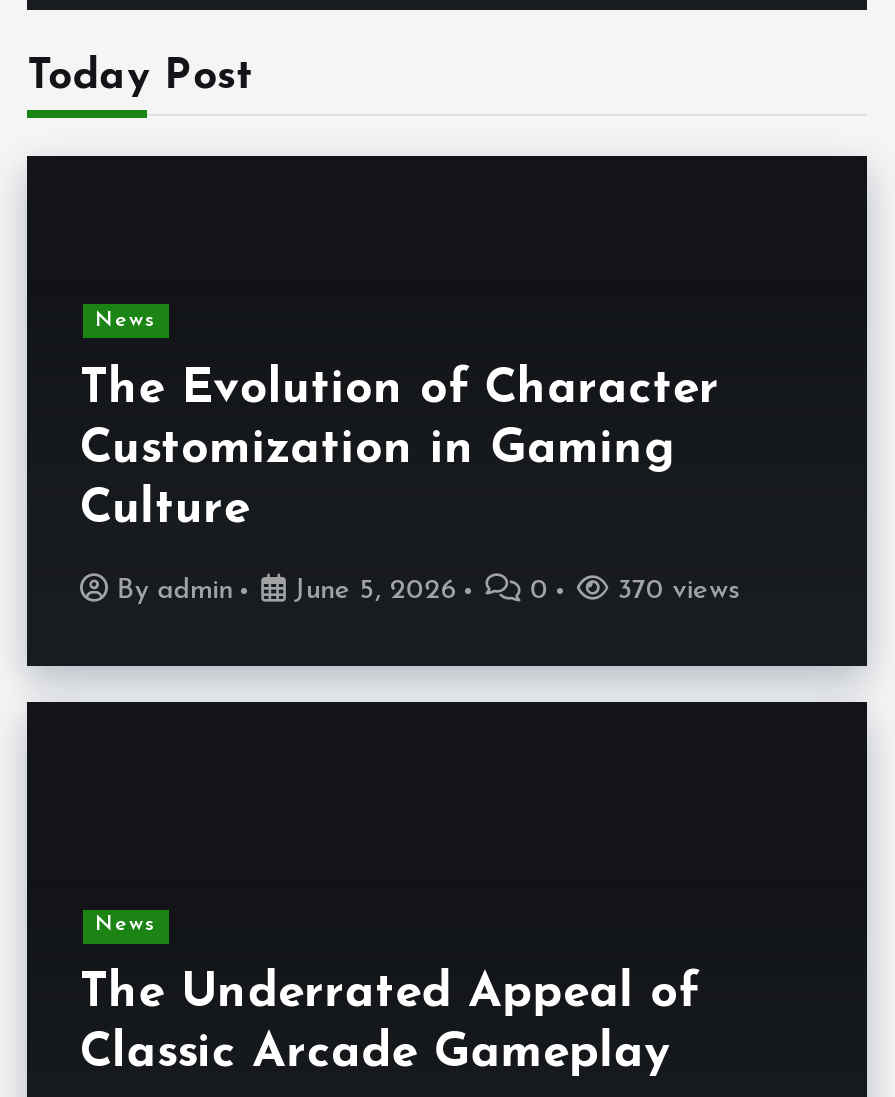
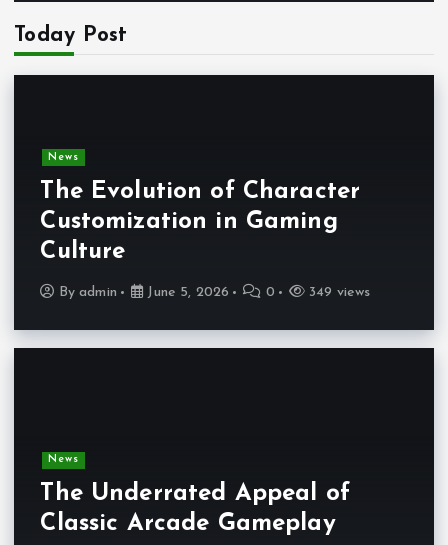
- 370 views
+ 349 views
